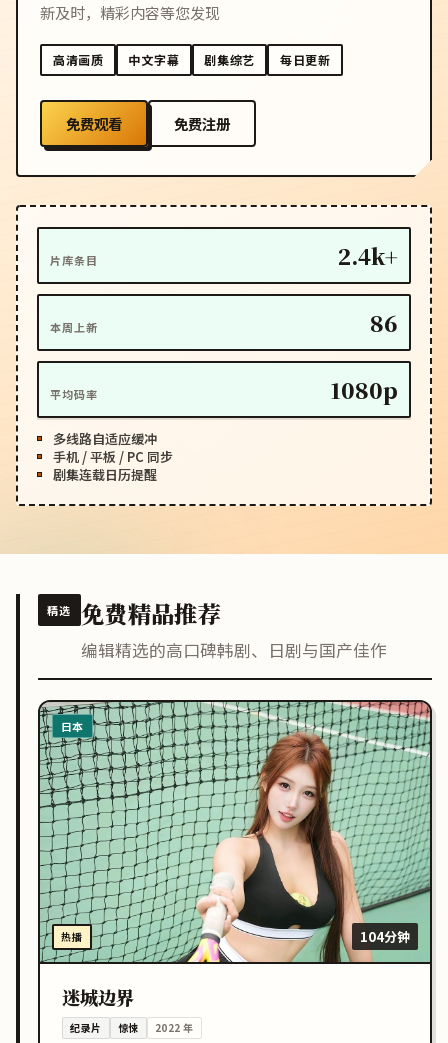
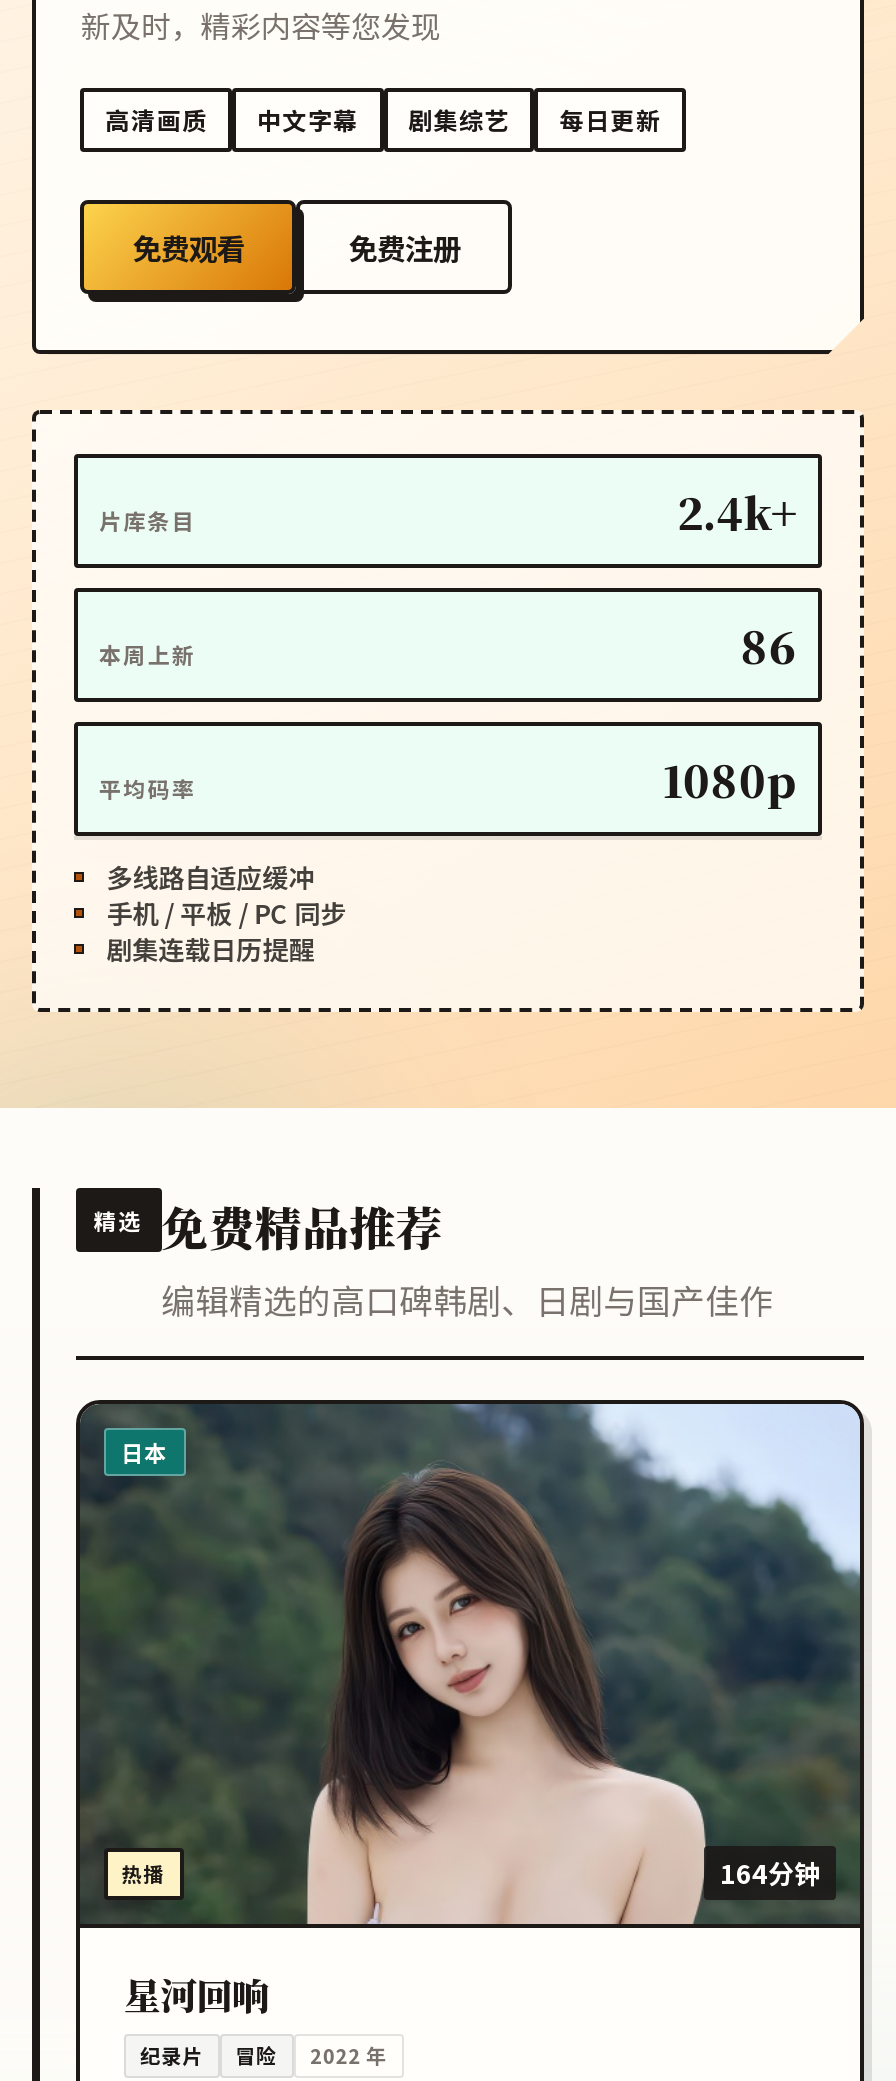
- [image]
- 104分钟
+ [image]
+ 164分钟

- 迷城边界
+ 星河回响

- 惊悚
+ 冒险
